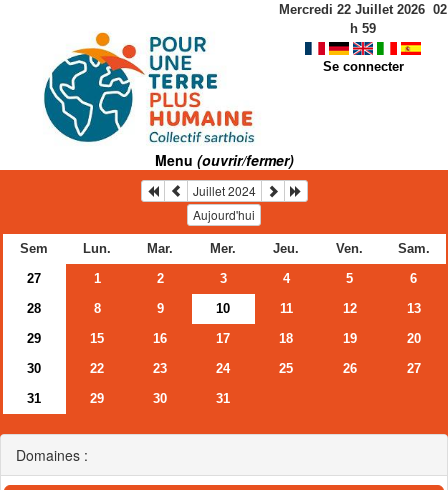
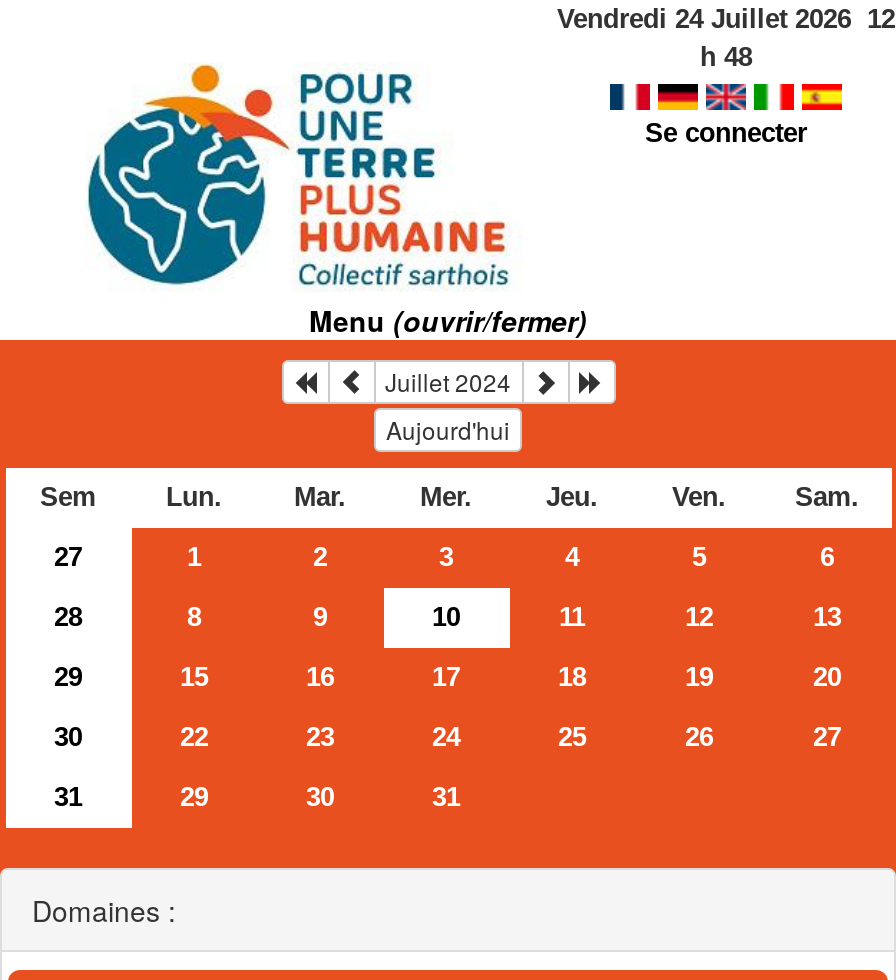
- Mercredi 22 Juillet 2026 02
+ Vendredi 24 Juillet 2026 12

- h 59
+ h 48
